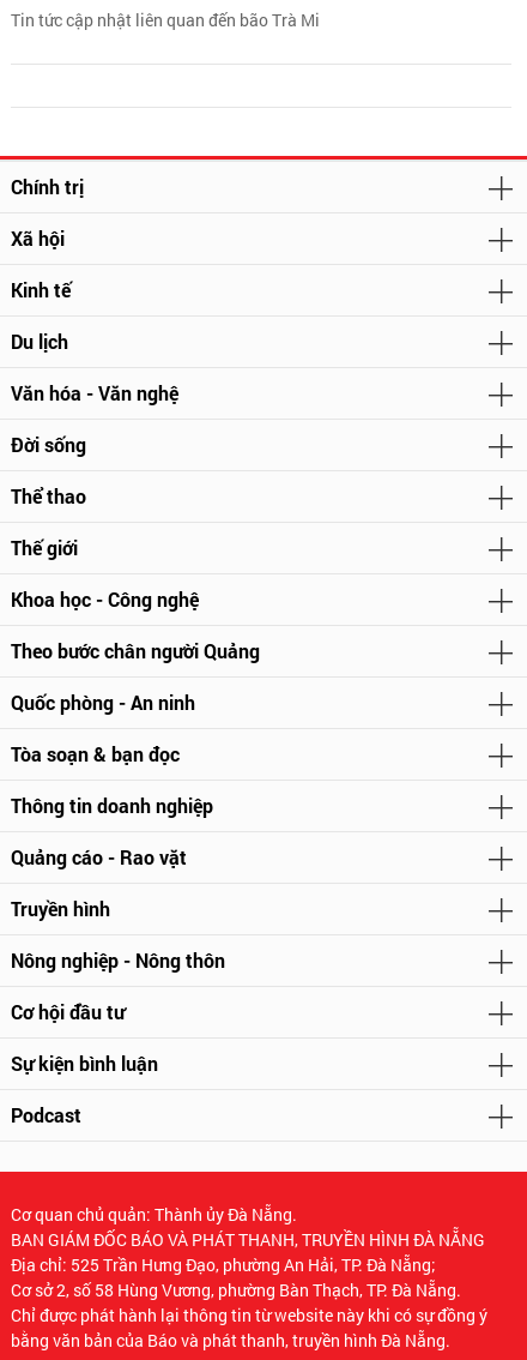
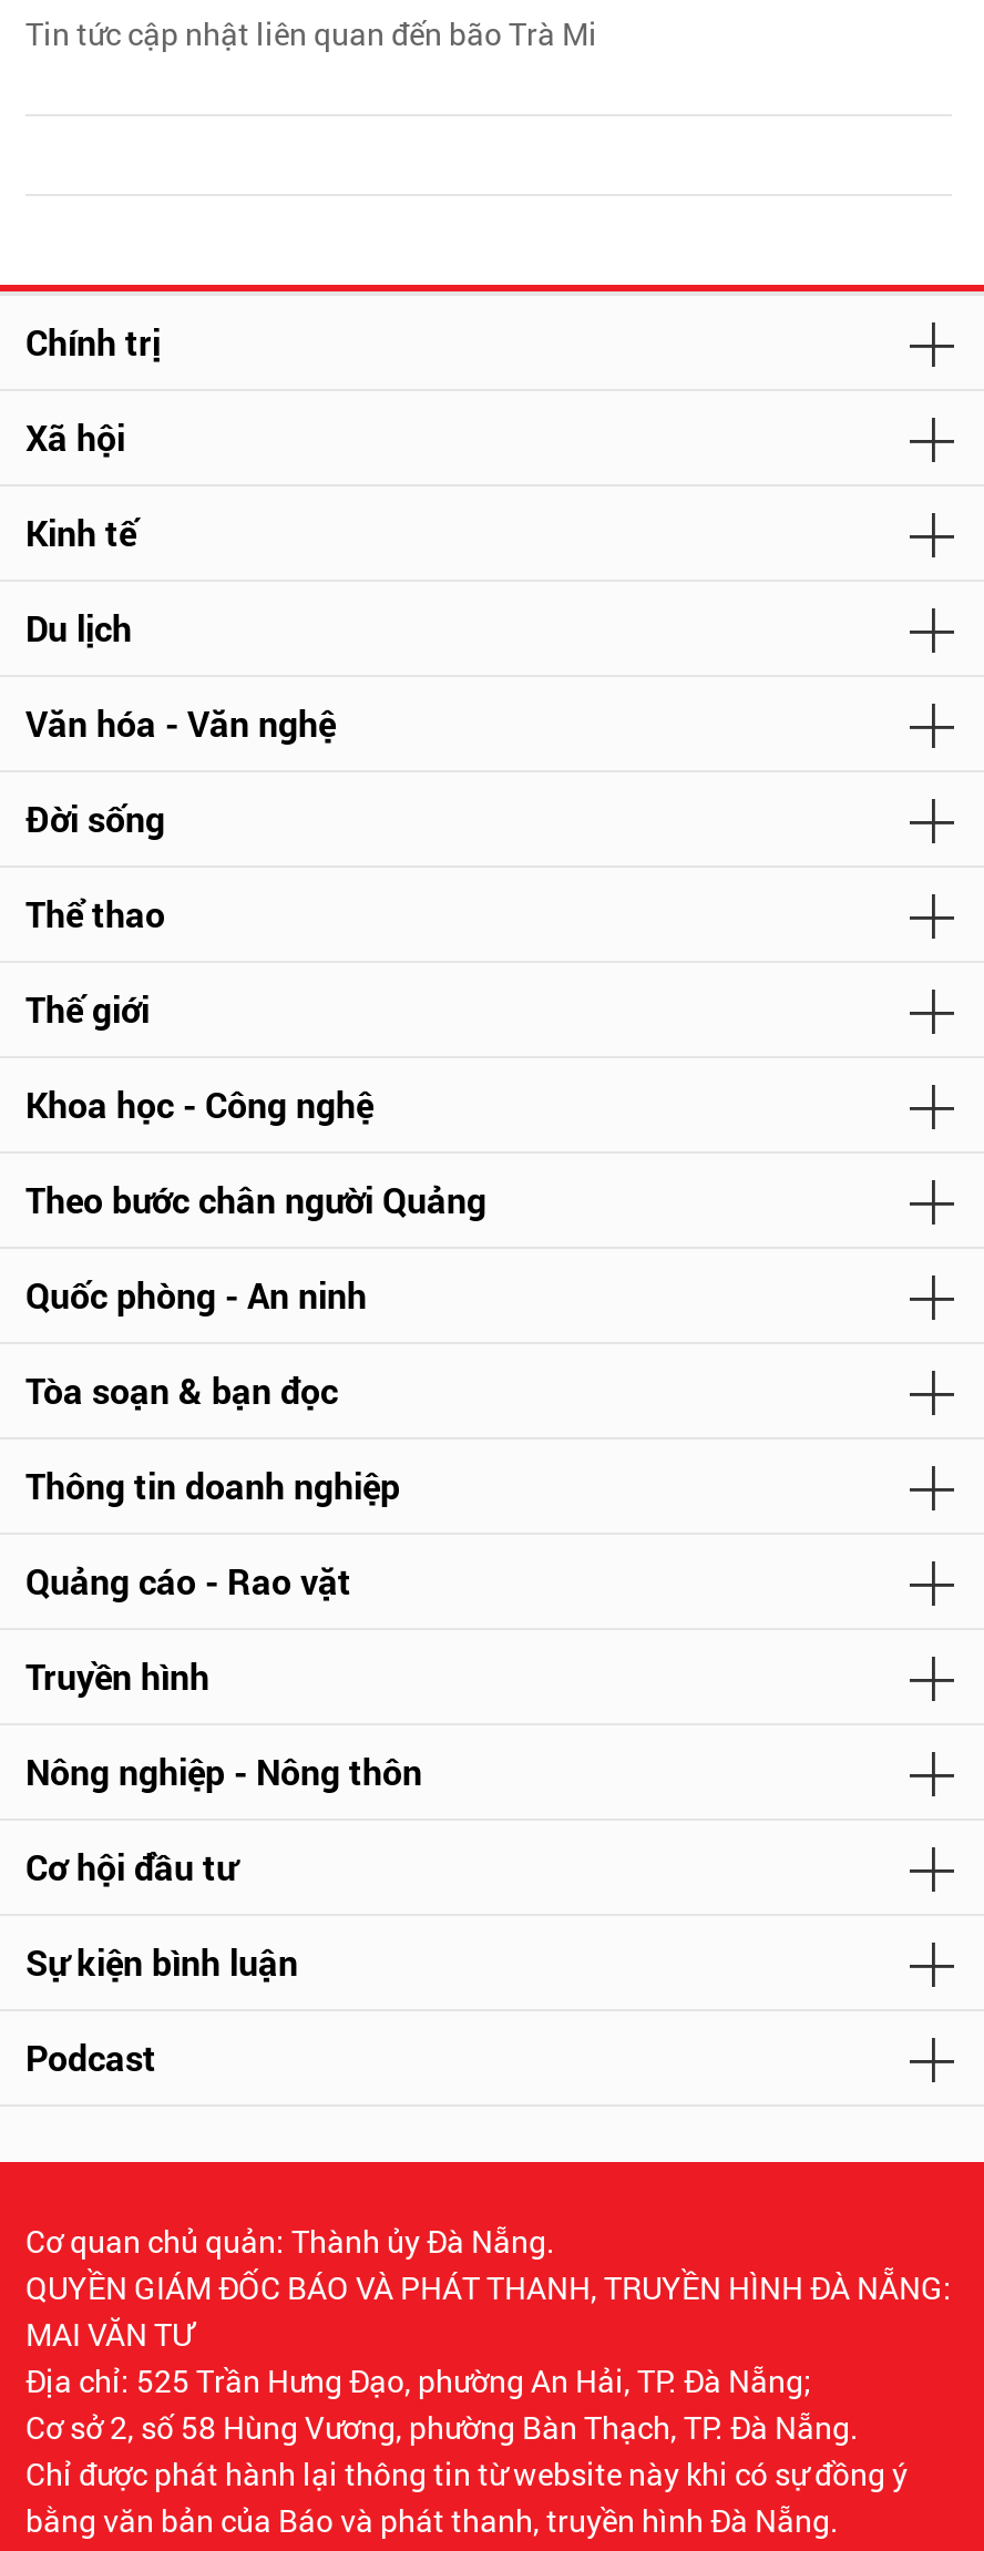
- BAN GIÁM ĐỐC BÁO VÀ PHÁT THANH, TRUYỀN HÌNH ĐÀ NẴNG
+ QUYỀN GIÁM ĐỐC BÁO VÀ PHÁT THANH, TRUYỀN HÌNH ĐÀ NẴNG:
+ MAI VĂN TƯ
